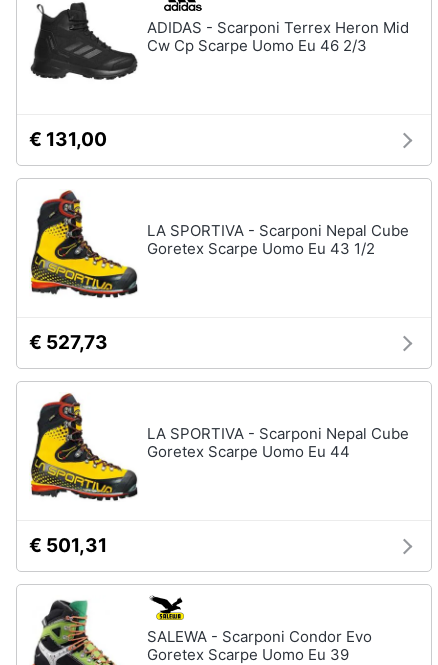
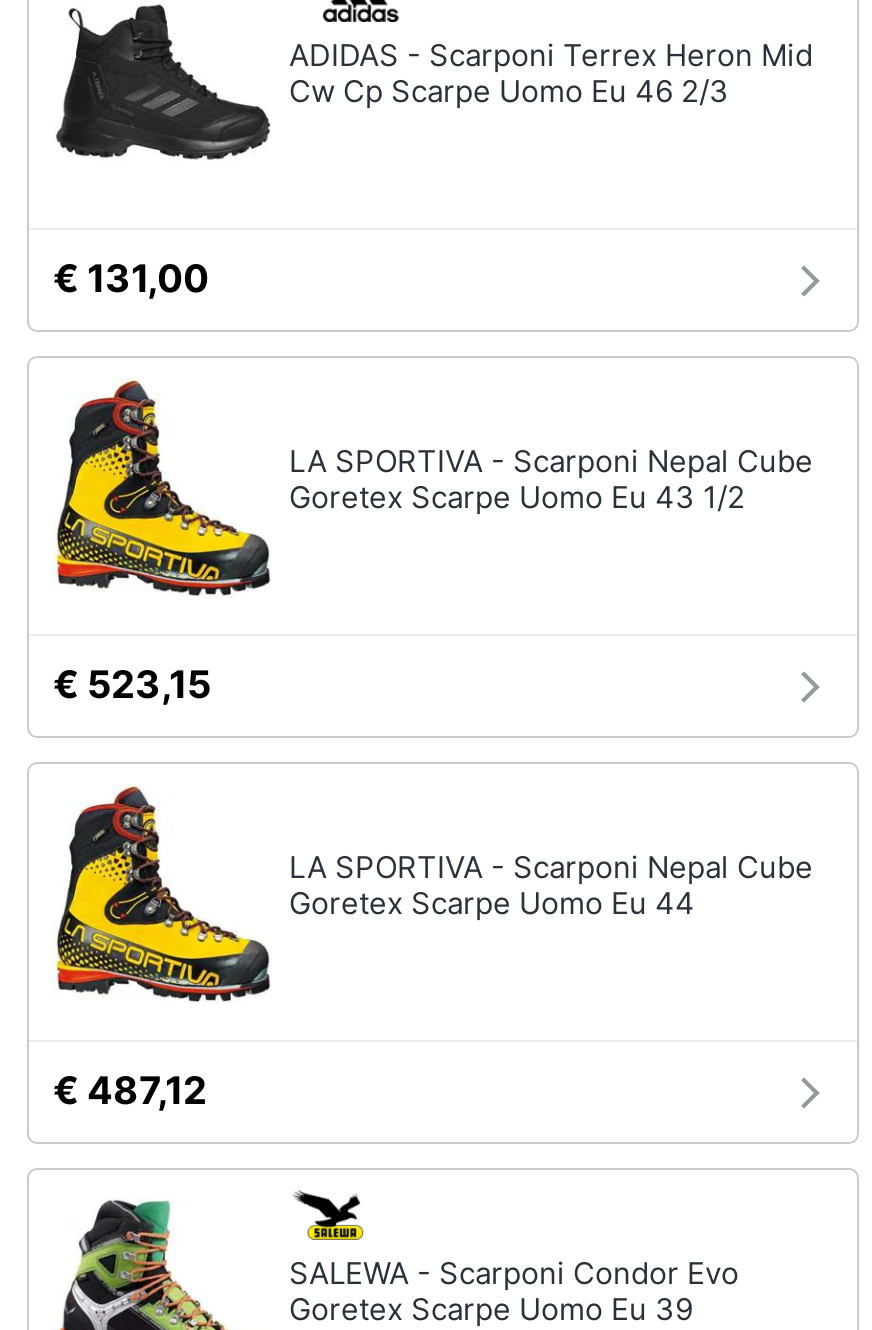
- € 527,73
+ € 523,15

- € 501,31
+ € 487,12
